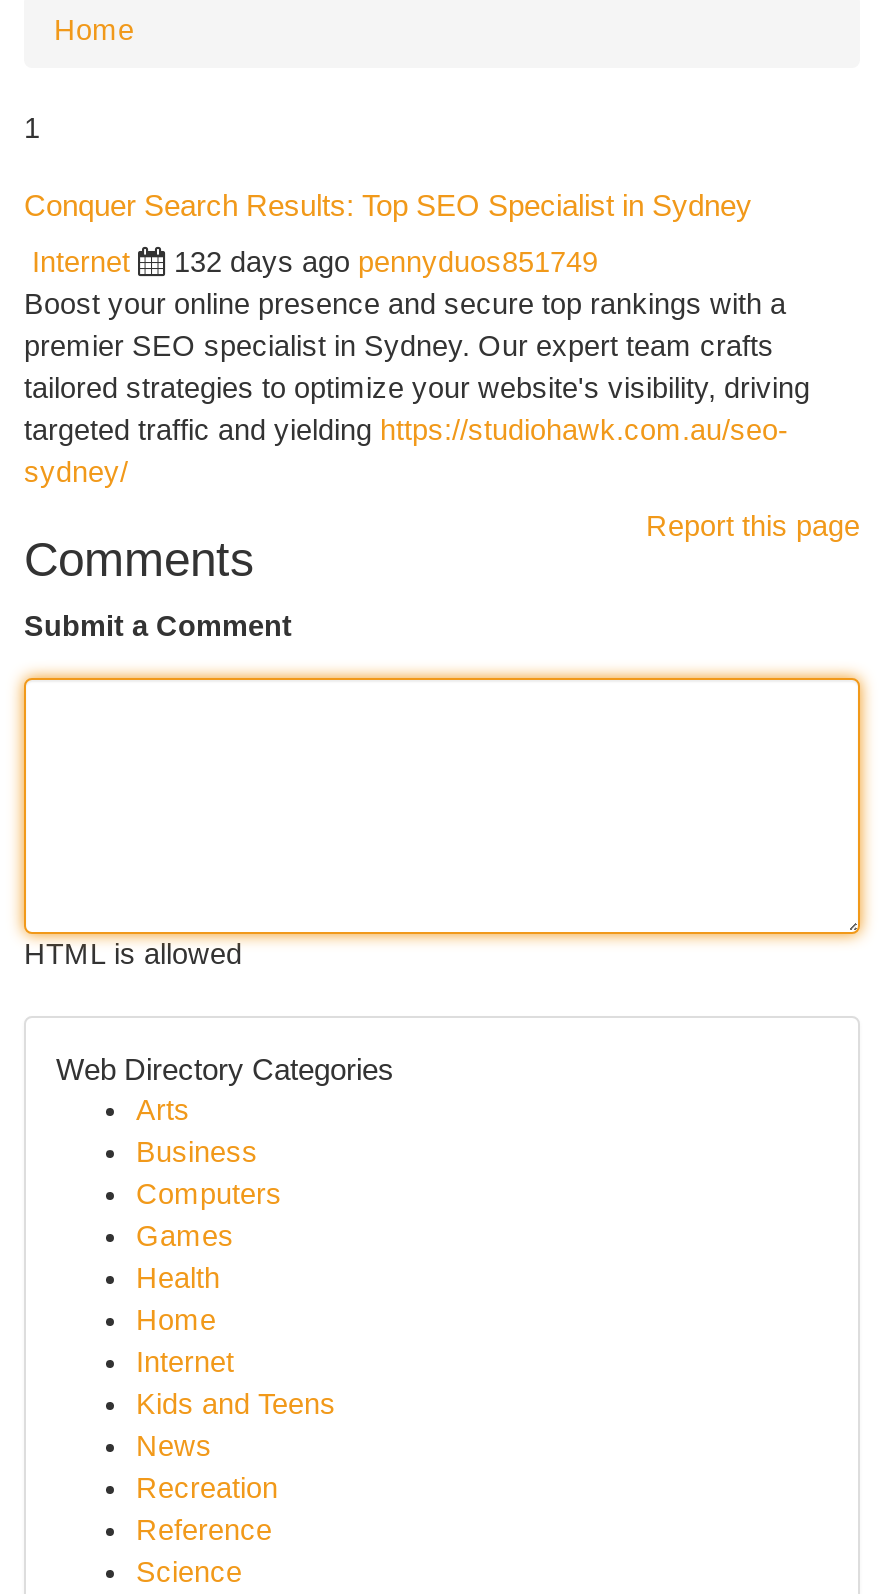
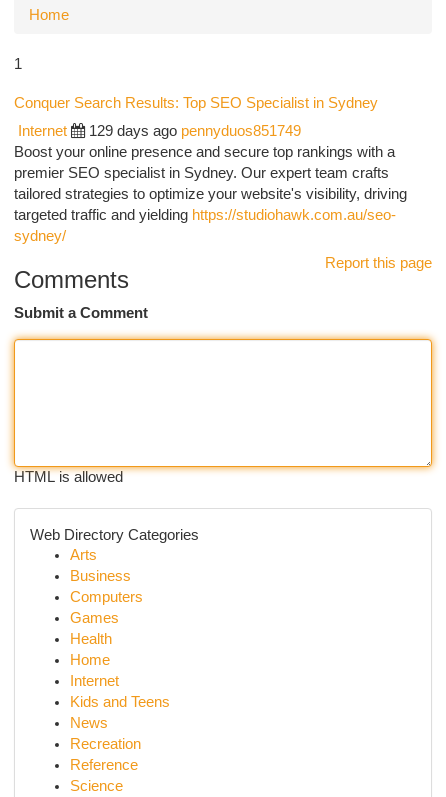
- 132 days ago pennyduos851749
+ 129 days ago pennyduos851749
